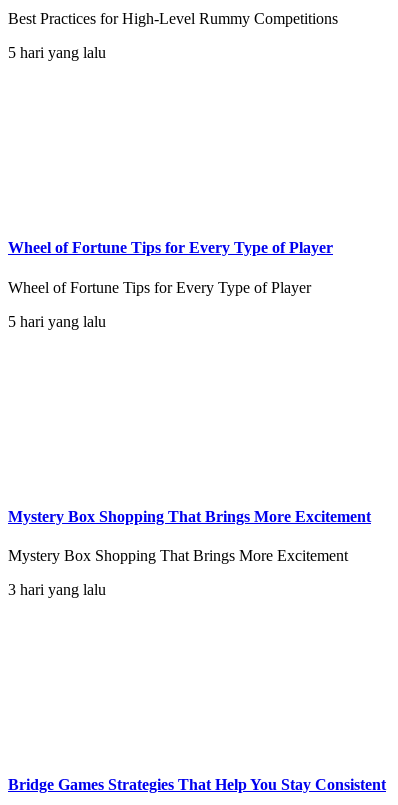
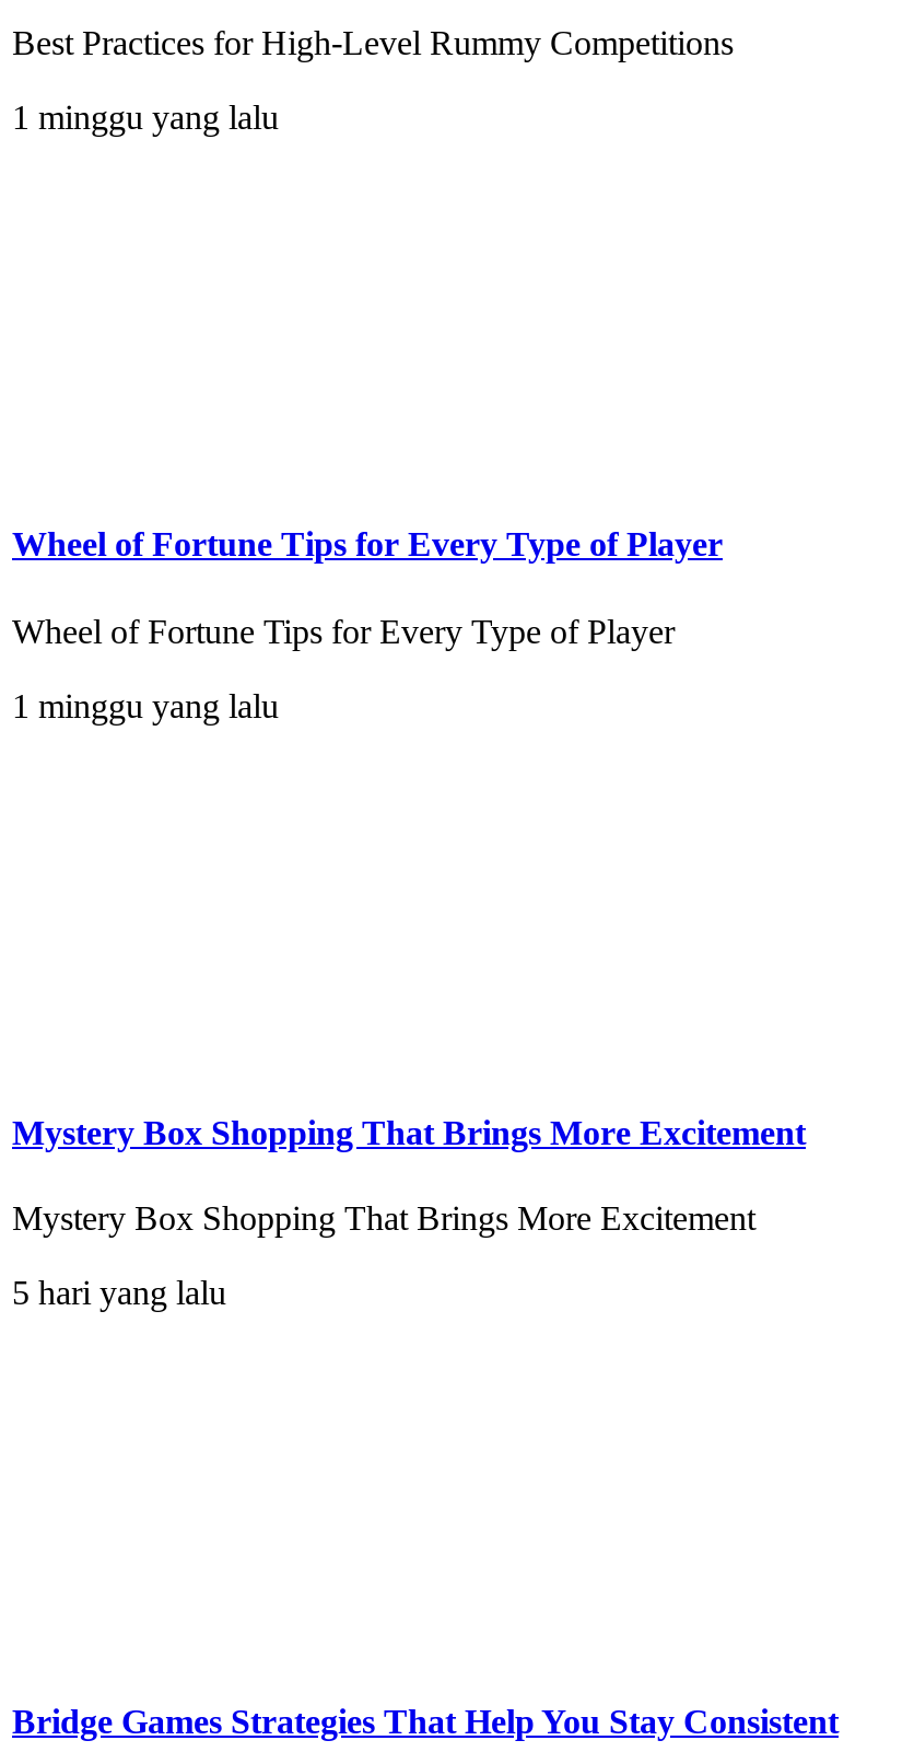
- 5 hari yang lalu
+ 1 minggu yang lalu

- 5 hari yang lalu
+ 1 minggu yang lalu

- 3 hari yang lalu
+ 5 hari yang lalu
